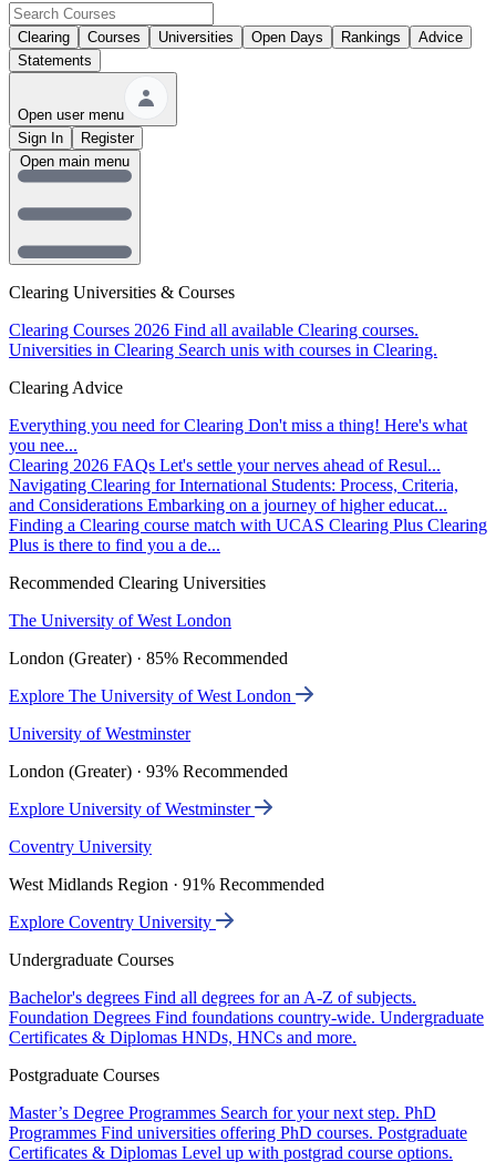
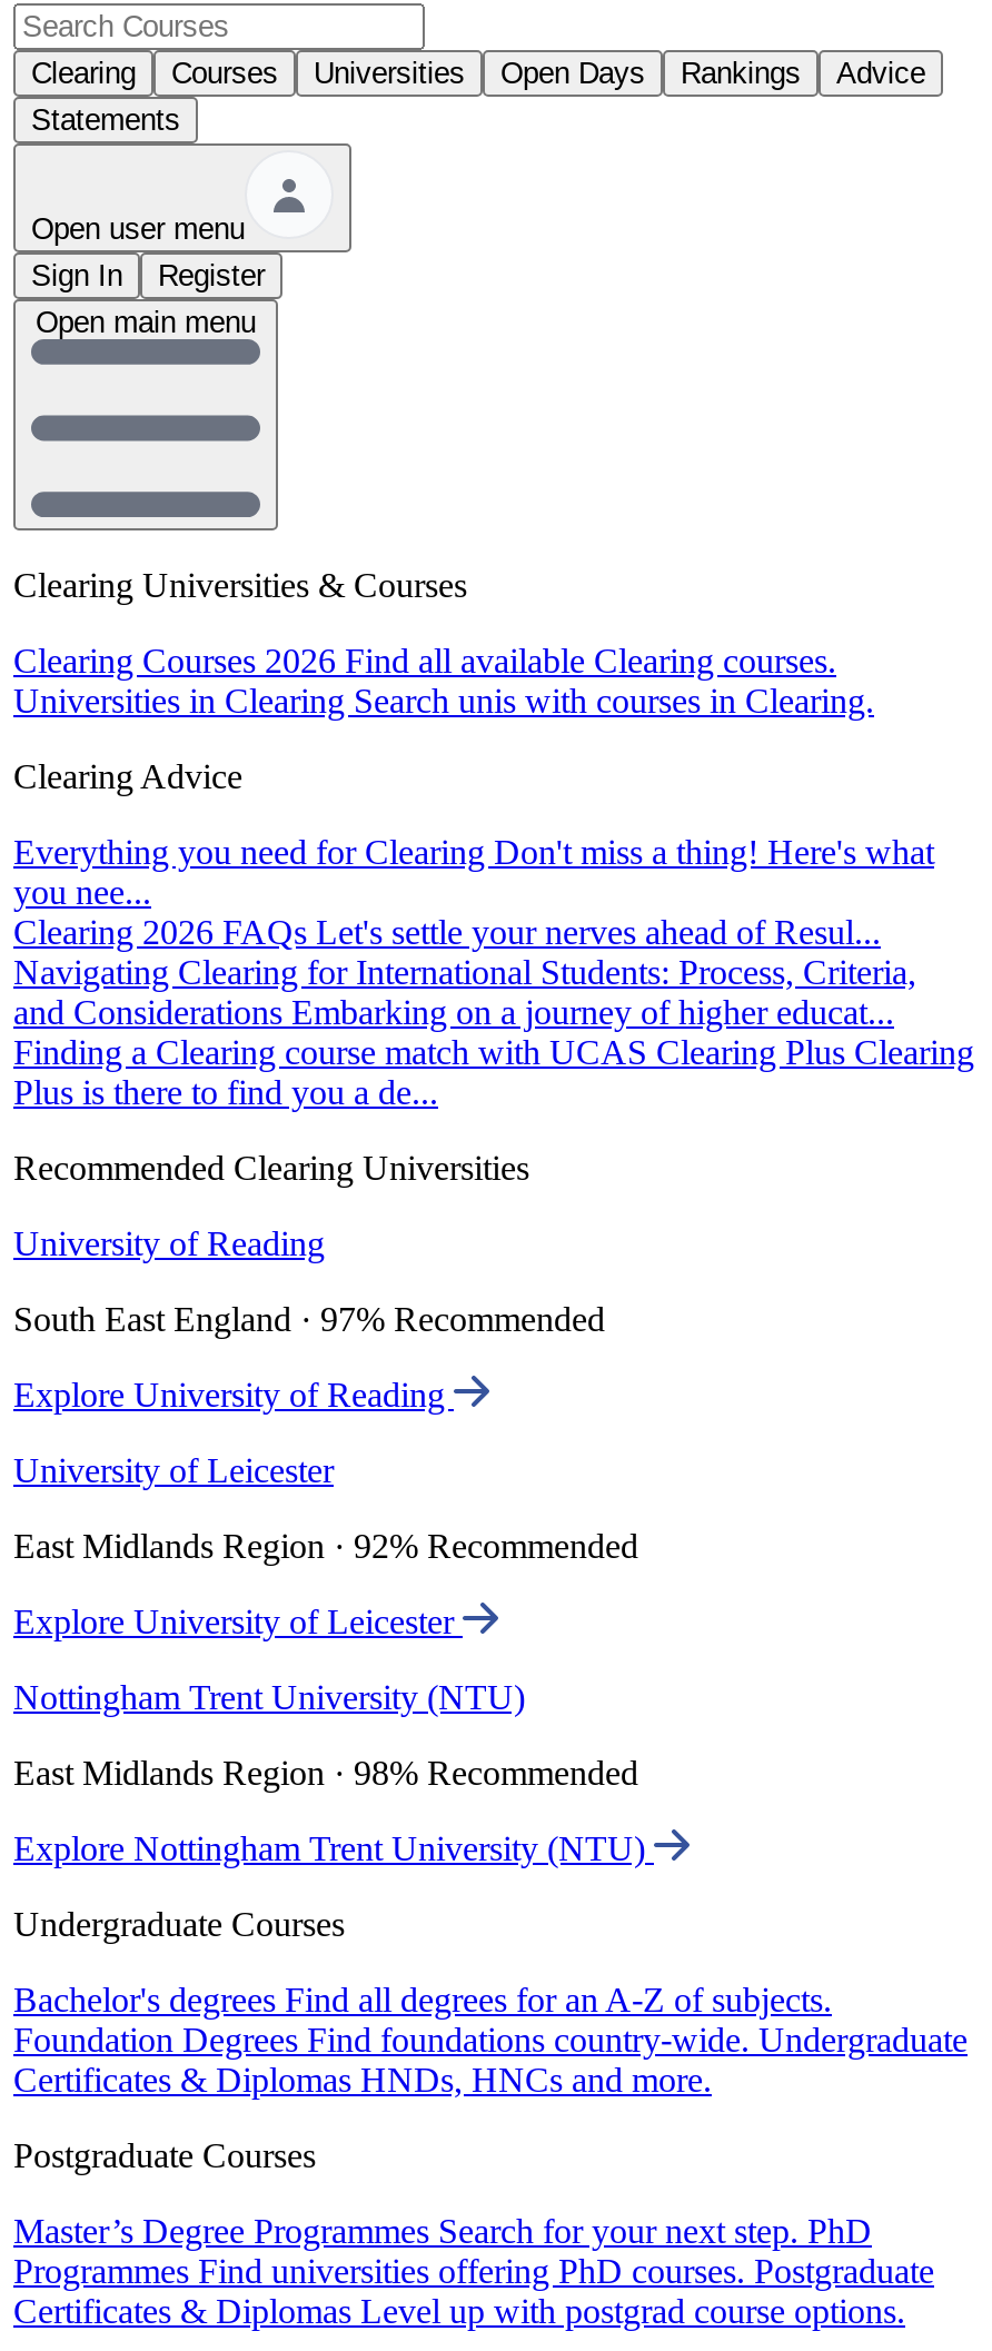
- The University of West London
+ University of Reading

- London (Greater) · 85% Recommended
+ South East England · 97% Recommended

- Explore The University of West London
+ Explore University of Reading

- University of Westminster
+ University of Leicester

- London (Greater) · 93% Recommended
+ East Midlands Region · 92% Recommended

- Explore University of Westminster
+ Explore University of Leicester

- Coventry University
+ Nottingham Trent University (NTU)

- West Midlands Region · 91% Recommended
+ East Midlands Region · 98% Recommended

- Explore Coventry University
+ Explore Nottingham Trent University (NTU)
